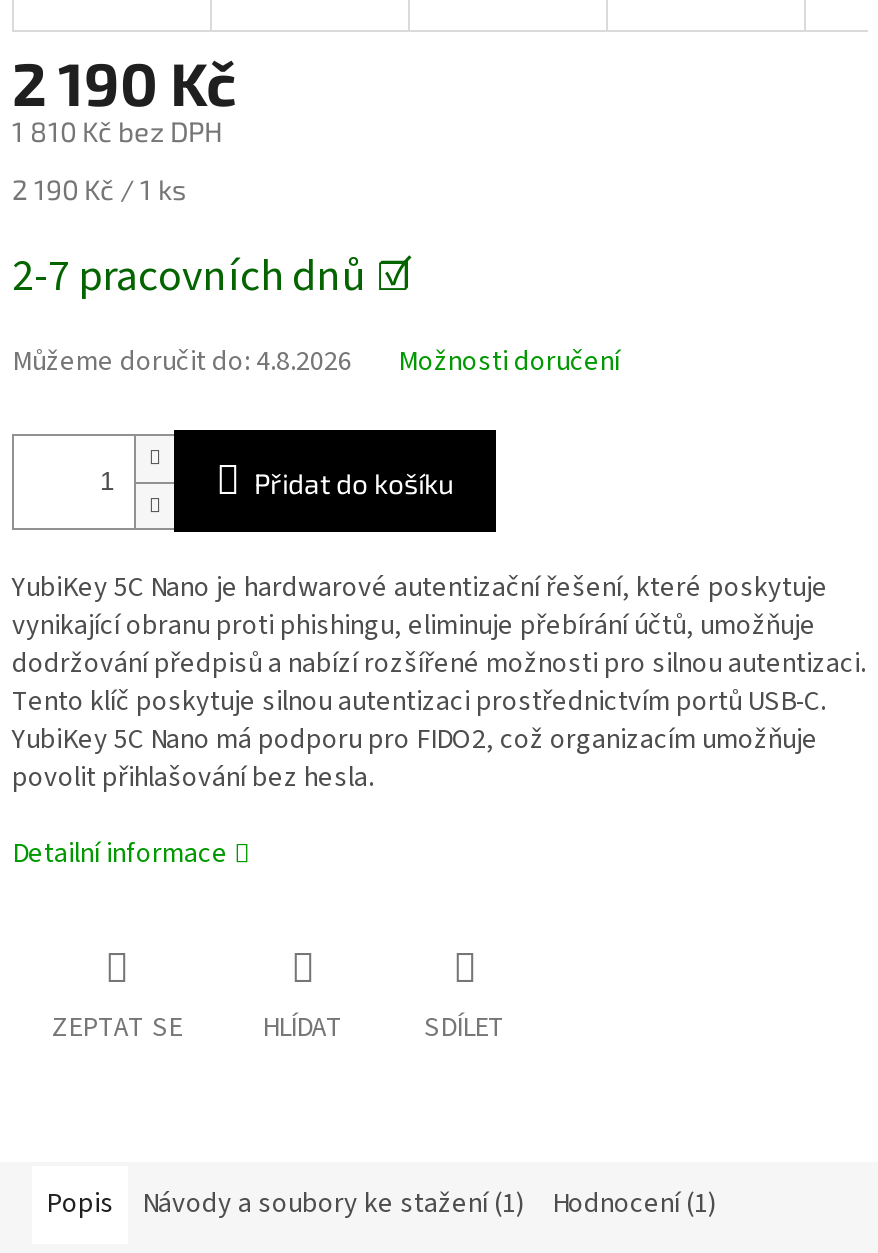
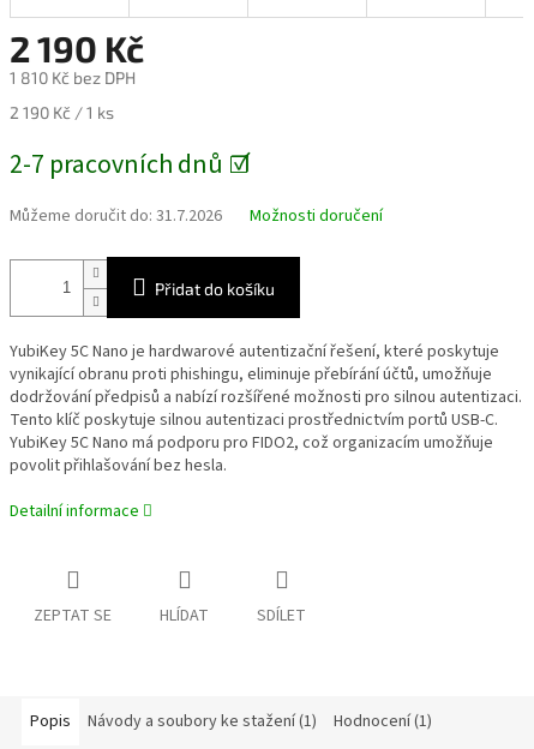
- Můžeme doručit do: 4.8.2026
+ Můžeme doručit do: 31.7.2026
